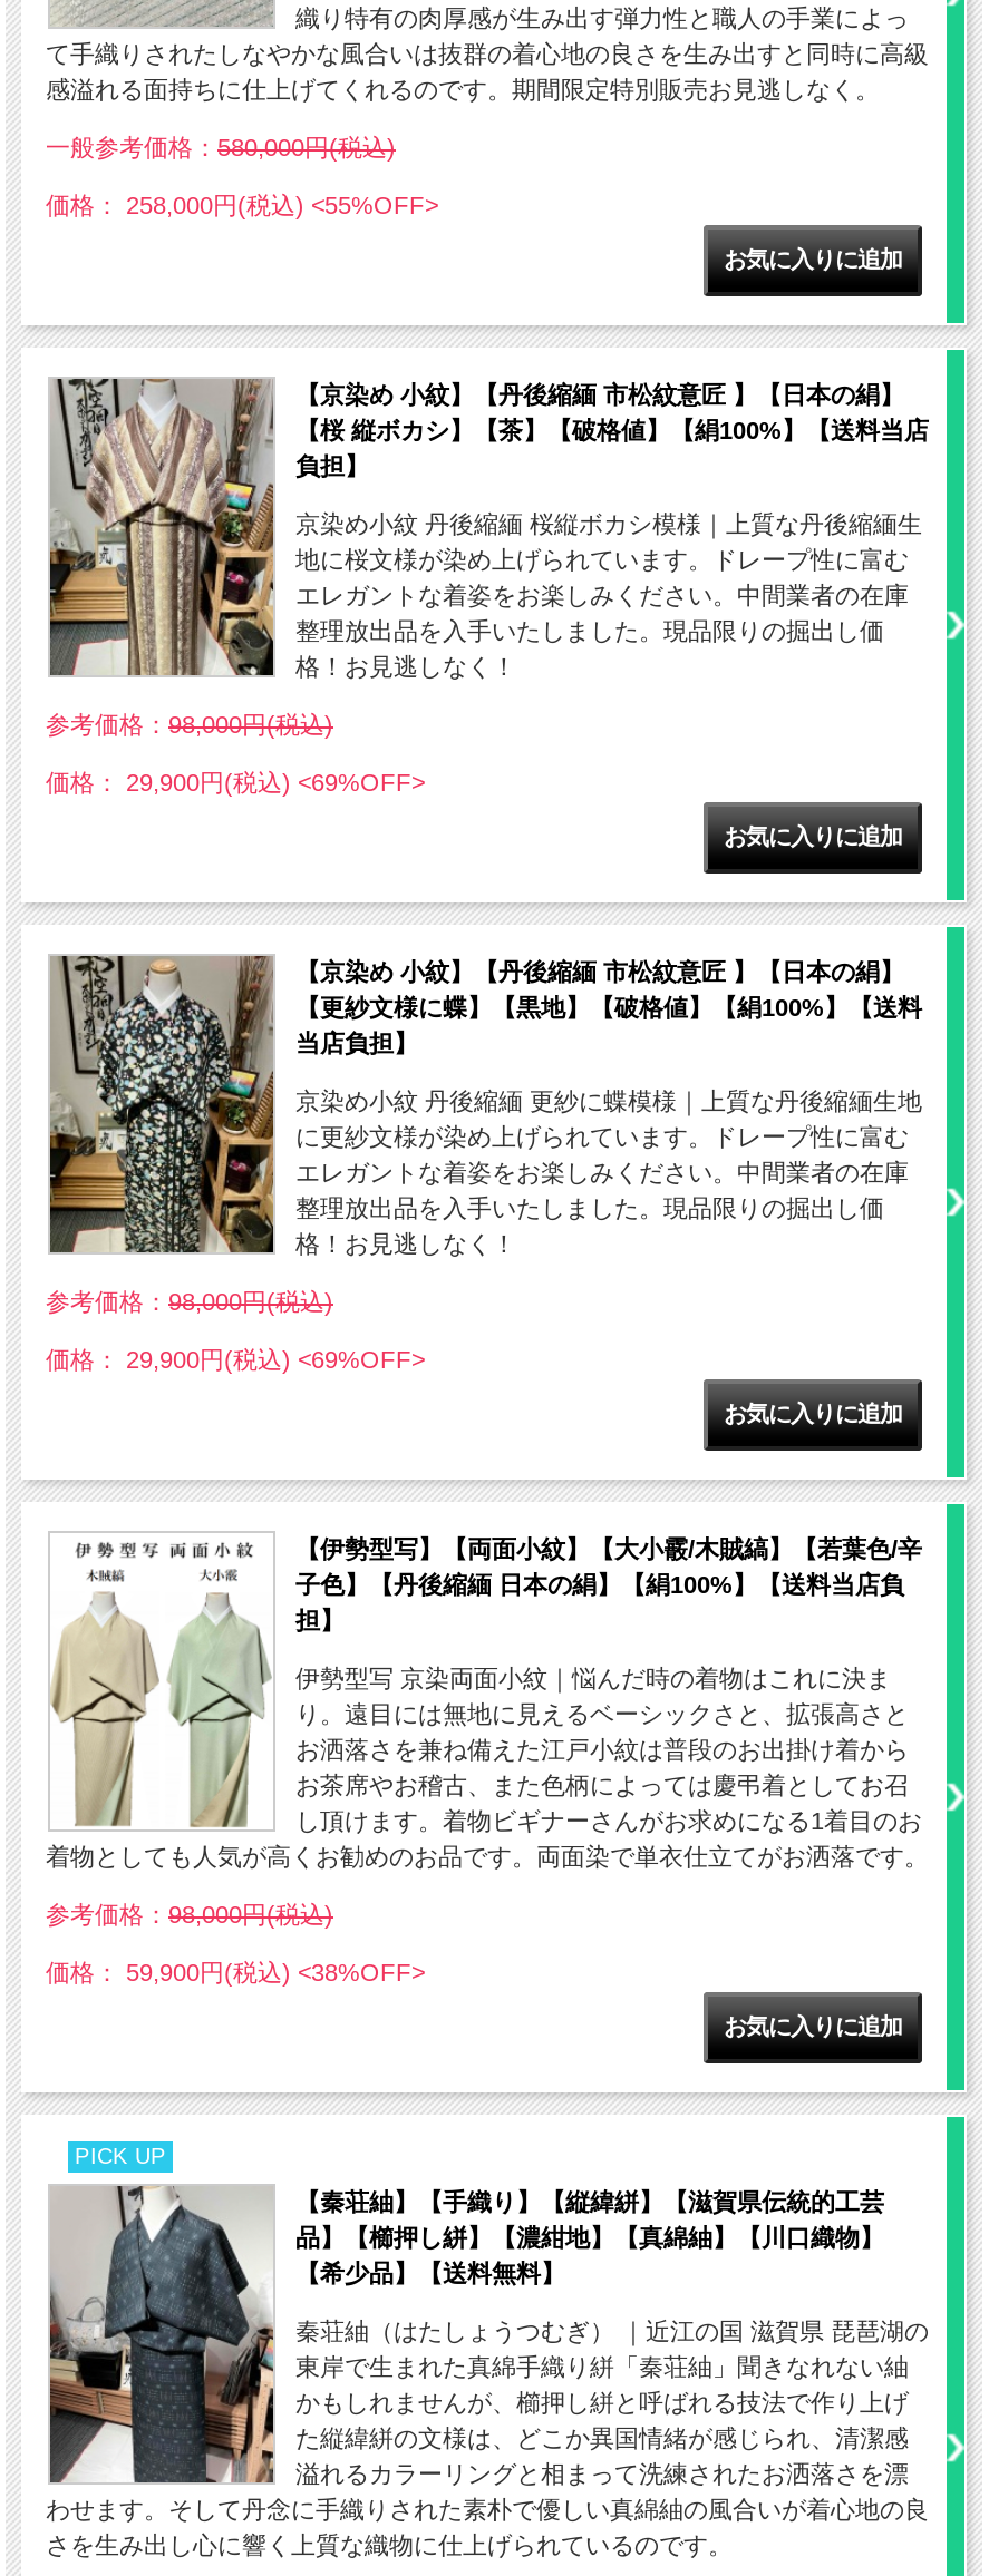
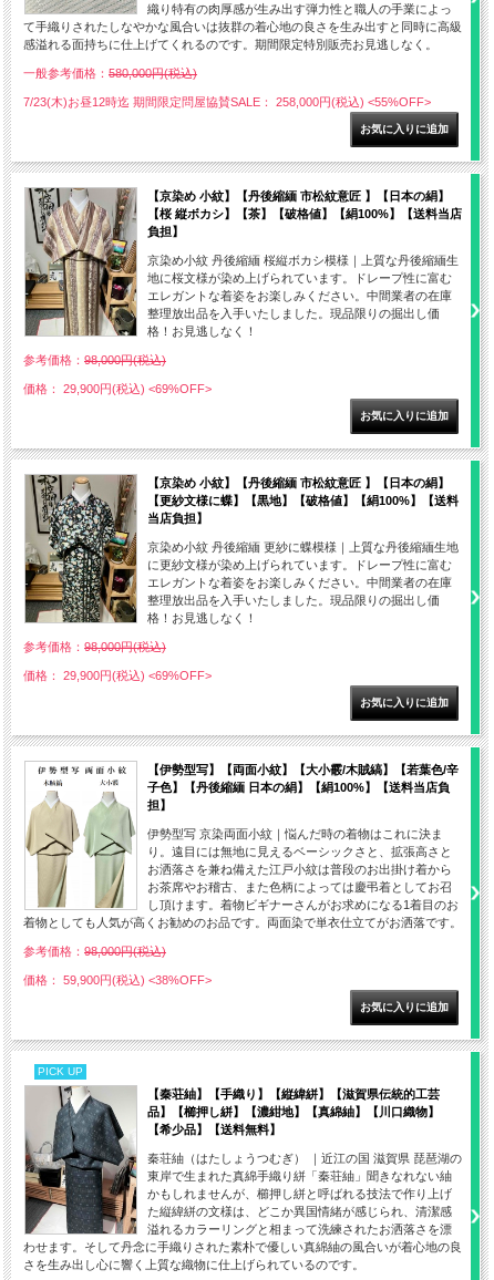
- 価格： 258,000円(税込) <55%OFF>
+ 7/23(木)お昼12時迄 期間限定問屋協賛SALE： 258,000円(税込) <55%OFF>
